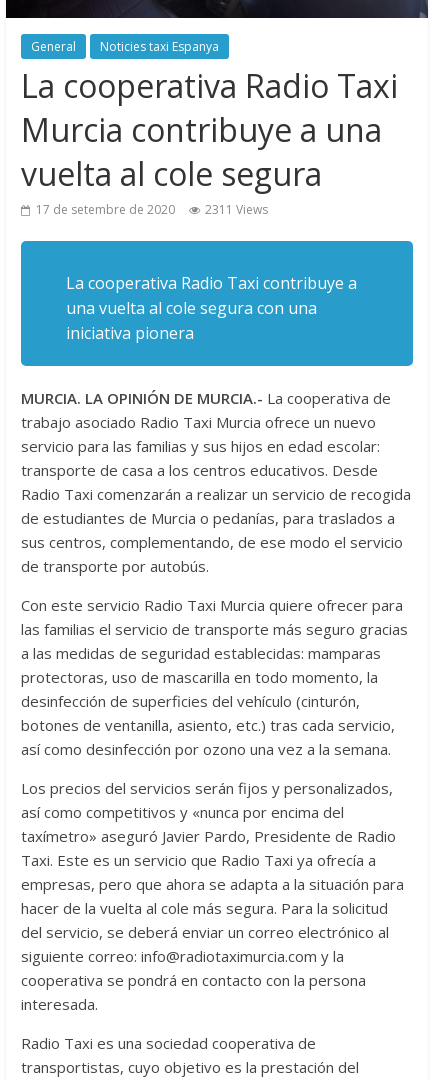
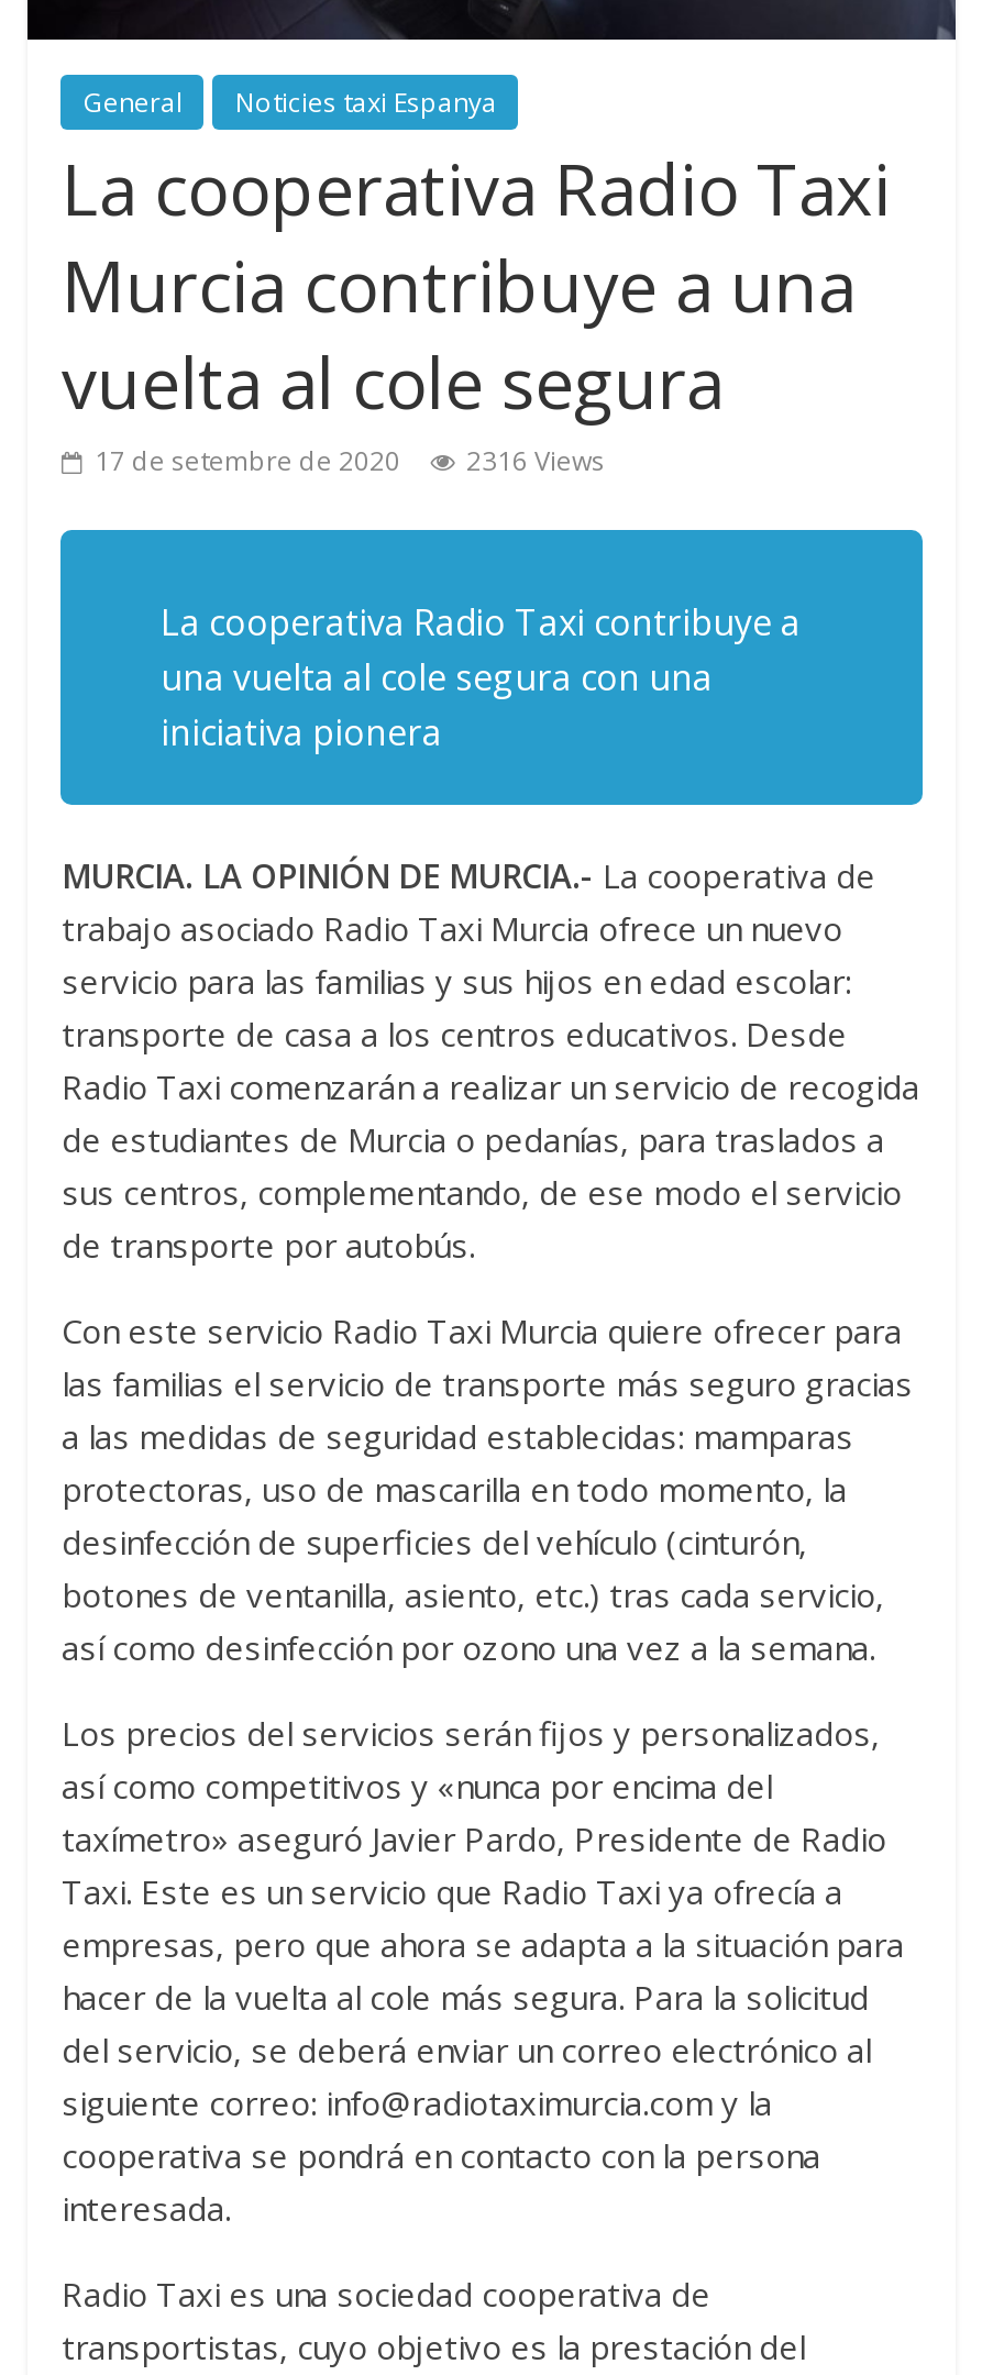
- 17 de setembre de 2020 2311 Views
+ 17 de setembre de 2020 2316 Views
